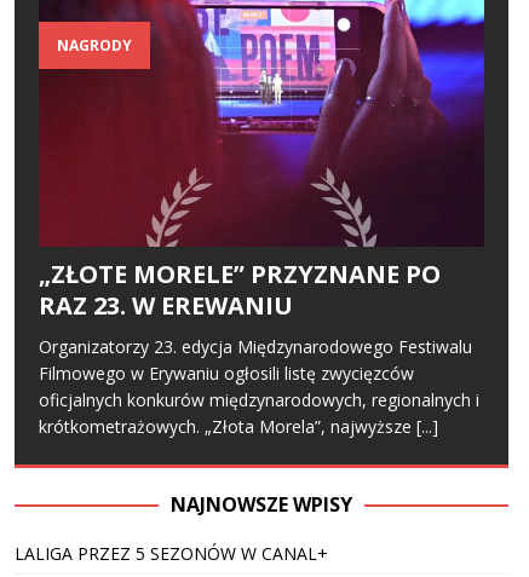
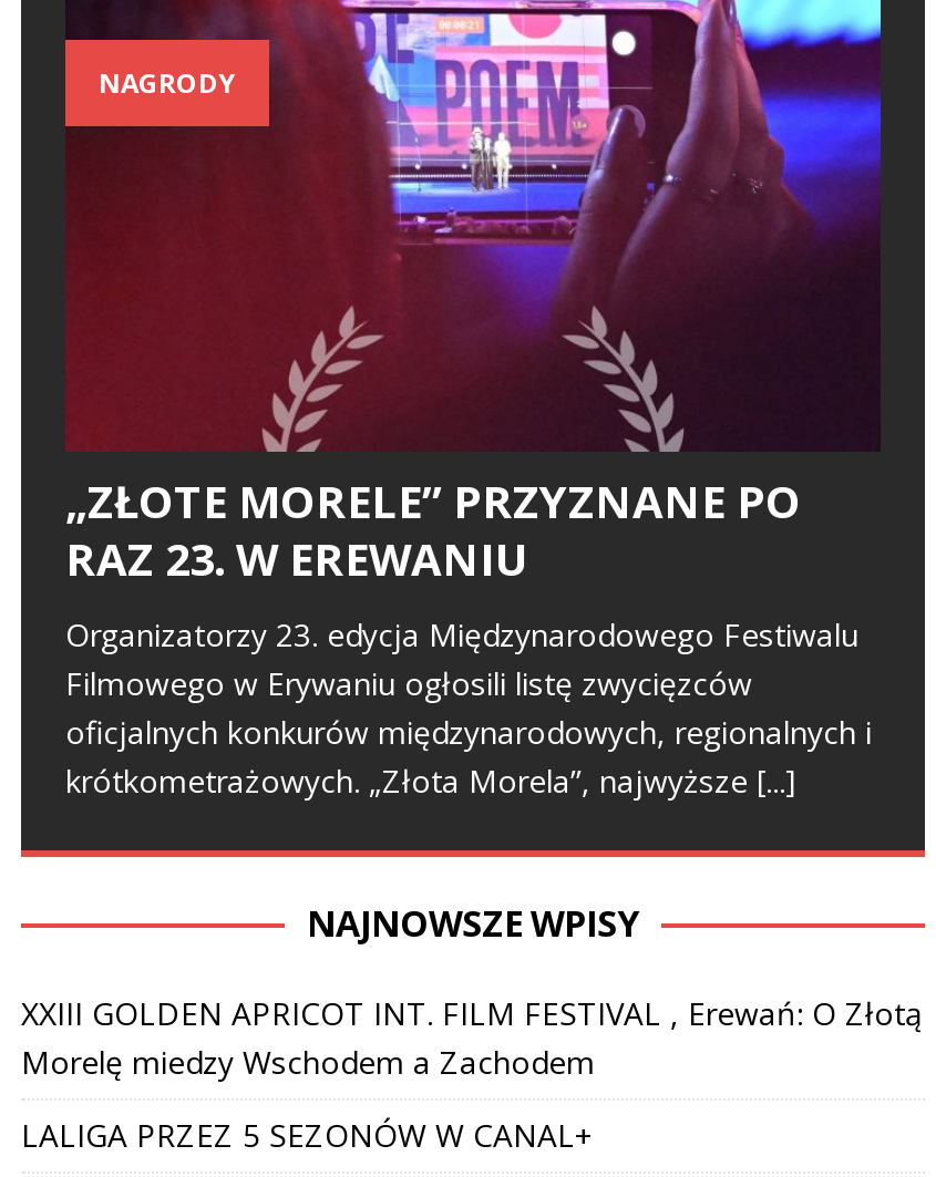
+ XXIII GOLDEN APRICOT INT. FILM FESTIVAL , Erewań: O Złotą
+ Morelę miedzy Wschodem a Zachodem
